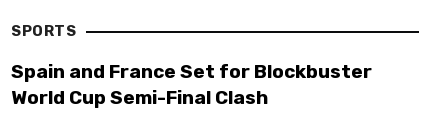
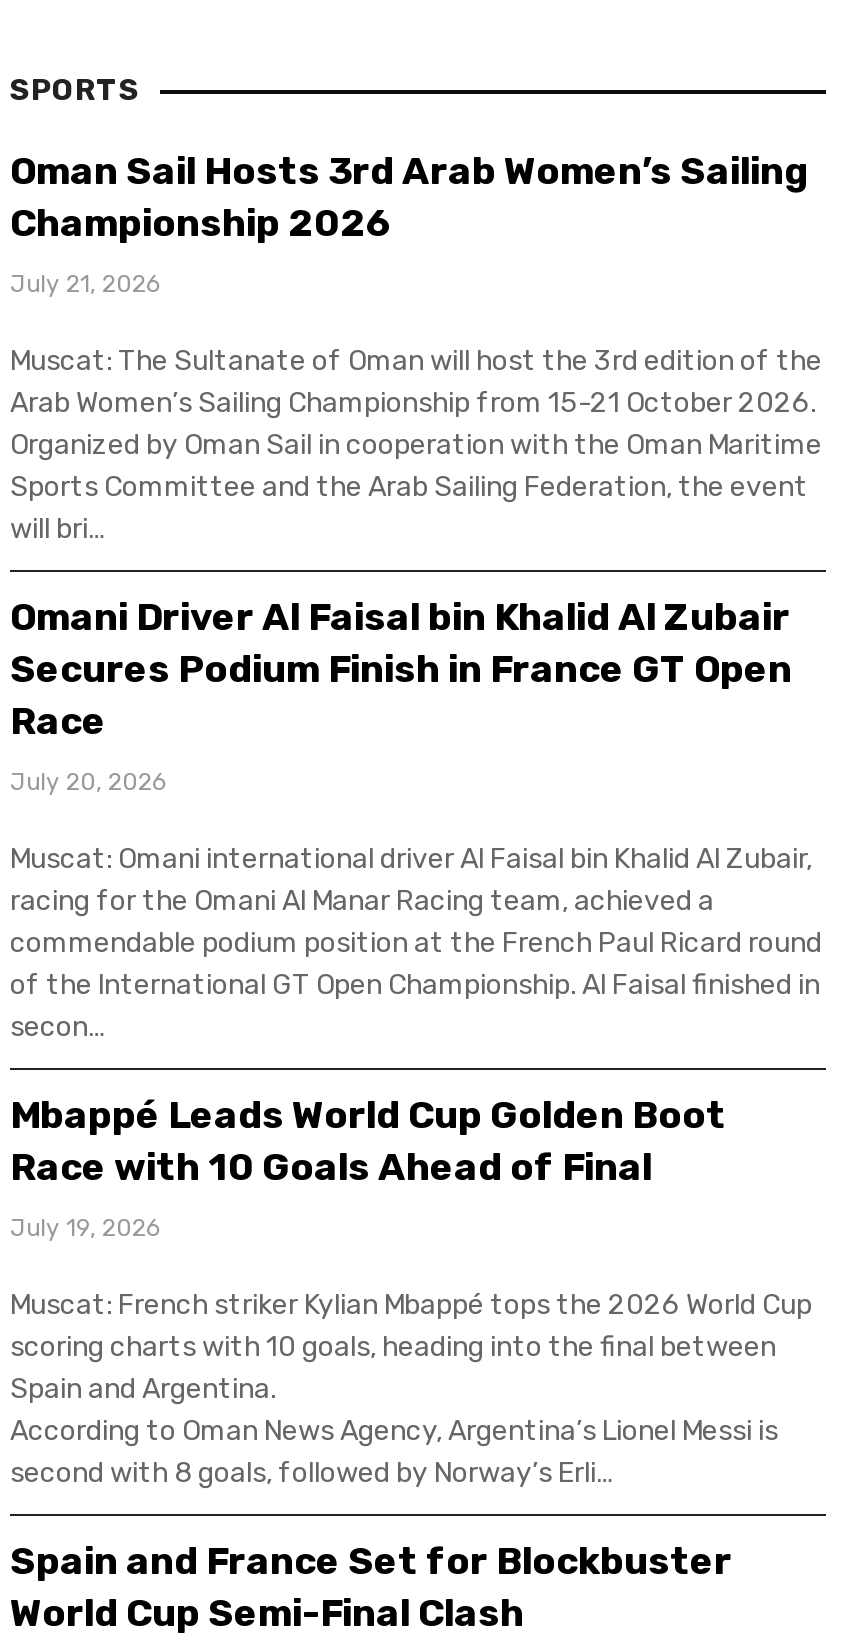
+ Oman Sail Hosts 3rd Arab Women’s Sailing
+ Championship 2026
+ July 21, 2026
+ Muscat: The Sultanate of Oman will host the 3rd edition of the
+ Arab Women’s Sailing Championship from 15-21 October 2026.
+ Organized by Oman Sail in cooperation with the Oman Maritime
+ Sports Committee and the Arab Sailing Federation, the event
+ will bri…
+ Omani Driver Al Faisal bin Khalid Al Zubair
+ Secures Podium Finish in France GT Open
+ Race
+ July 20, 2026
+ Muscat: Omani international driver Al Faisal bin Khalid Al Zubair,
+ racing for the Omani Al Manar Racing team, achieved a
+ commendable podium position at the French Paul Ricard round
+ of the International GT Open Championship. Al Faisal finished in
+ secon…
+ Mbappé Leads World Cup Golden Boot
+ Race with 10 Goals Ahead of Final
+ July 19, 2026
+ Muscat: French striker Kylian Mbappé tops the 2026 World Cup
+ scoring charts with 10 goals, heading into the final between
+ Spain and Argentina.
+ According to Oman News Agency, Argentina’s Lionel Messi is
+ second with 8 goals, followed by Norway’s Erli…
